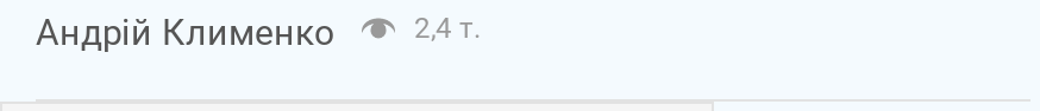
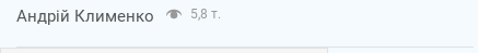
- 2,4 т.
+ 5,8 т.
